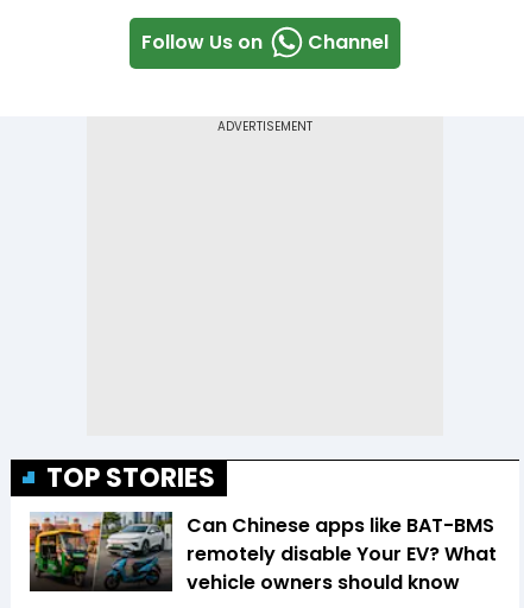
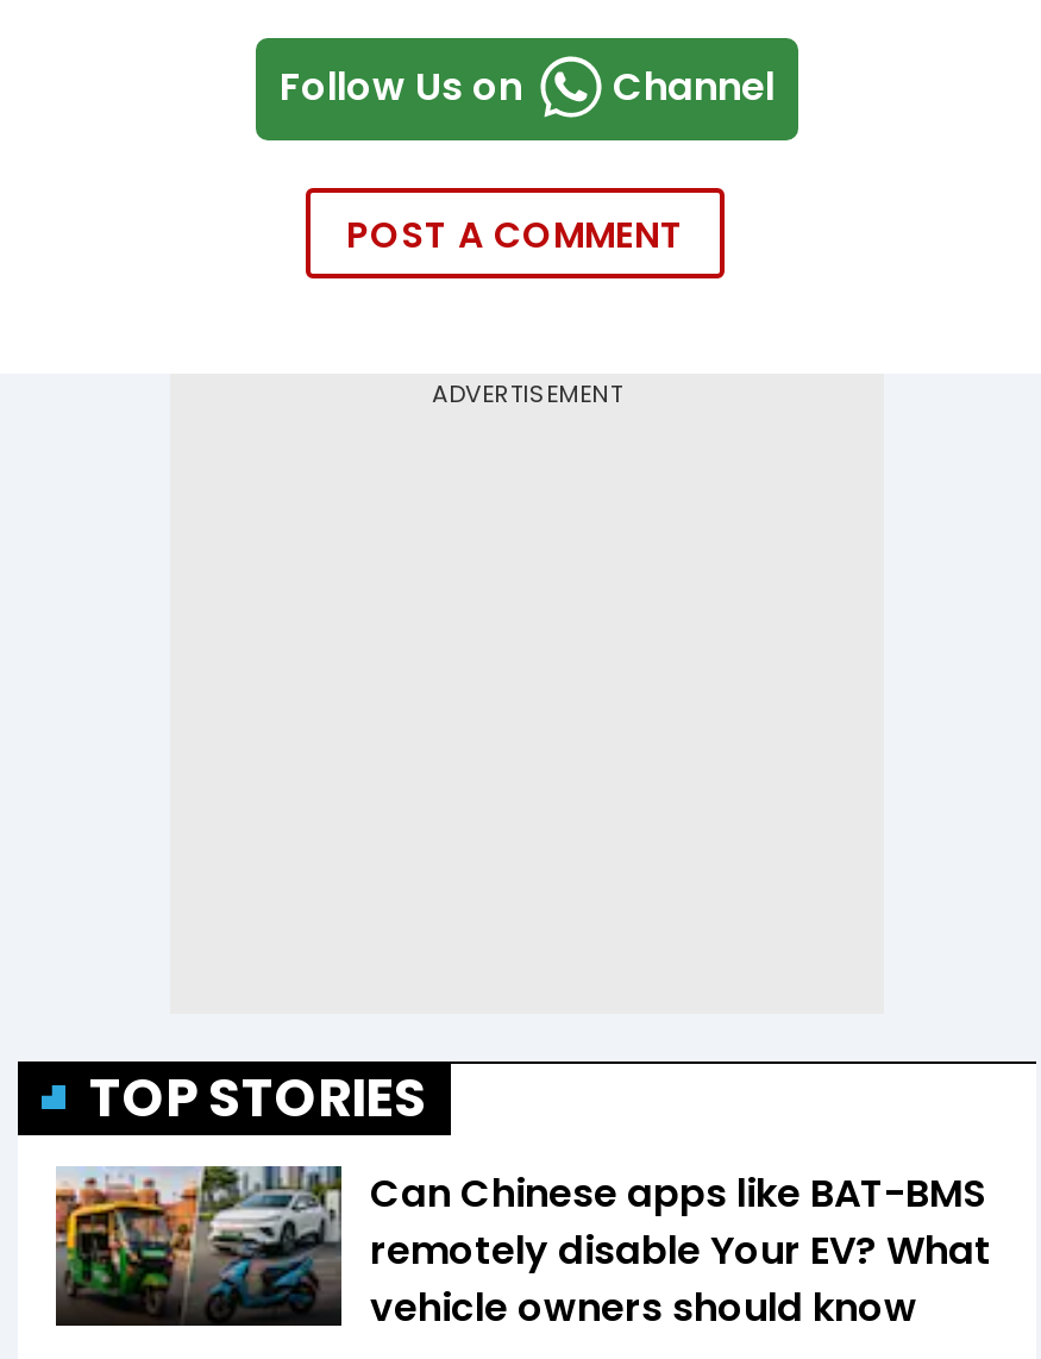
+ POST A COMMENT
